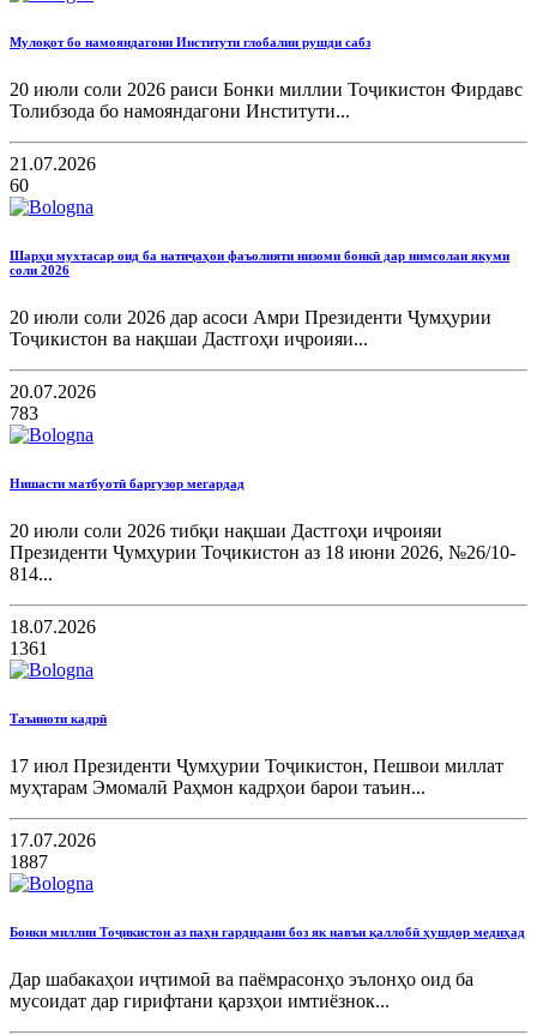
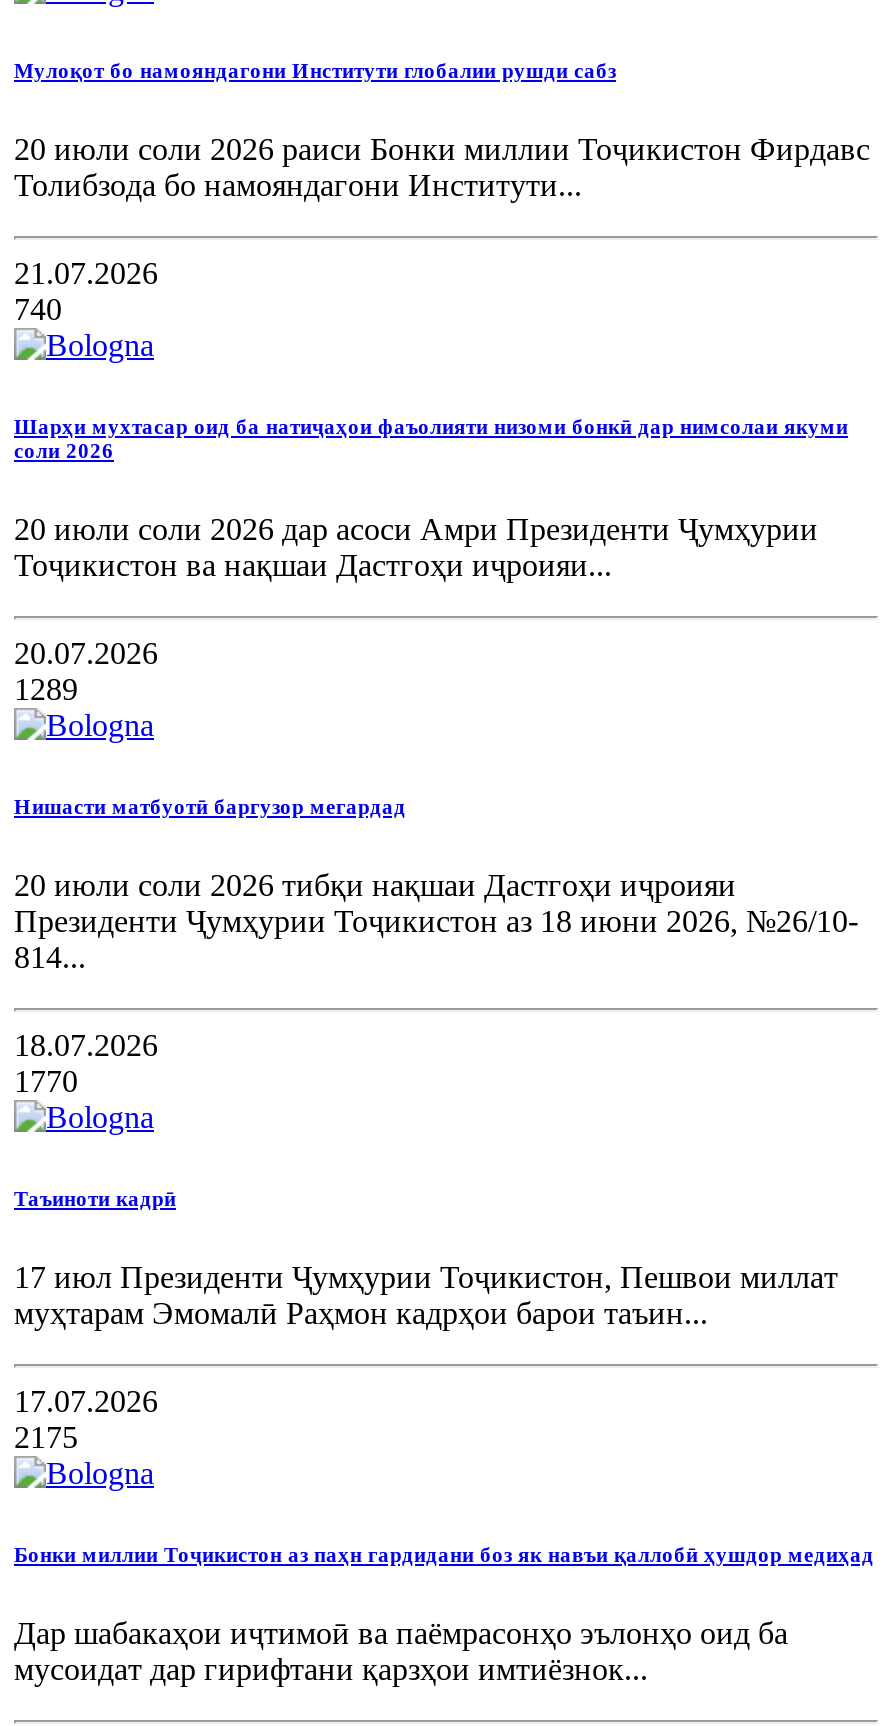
- 60
+ 740

- 783
+ 1289

- 1361
+ 1770

- 1887
+ 2175
